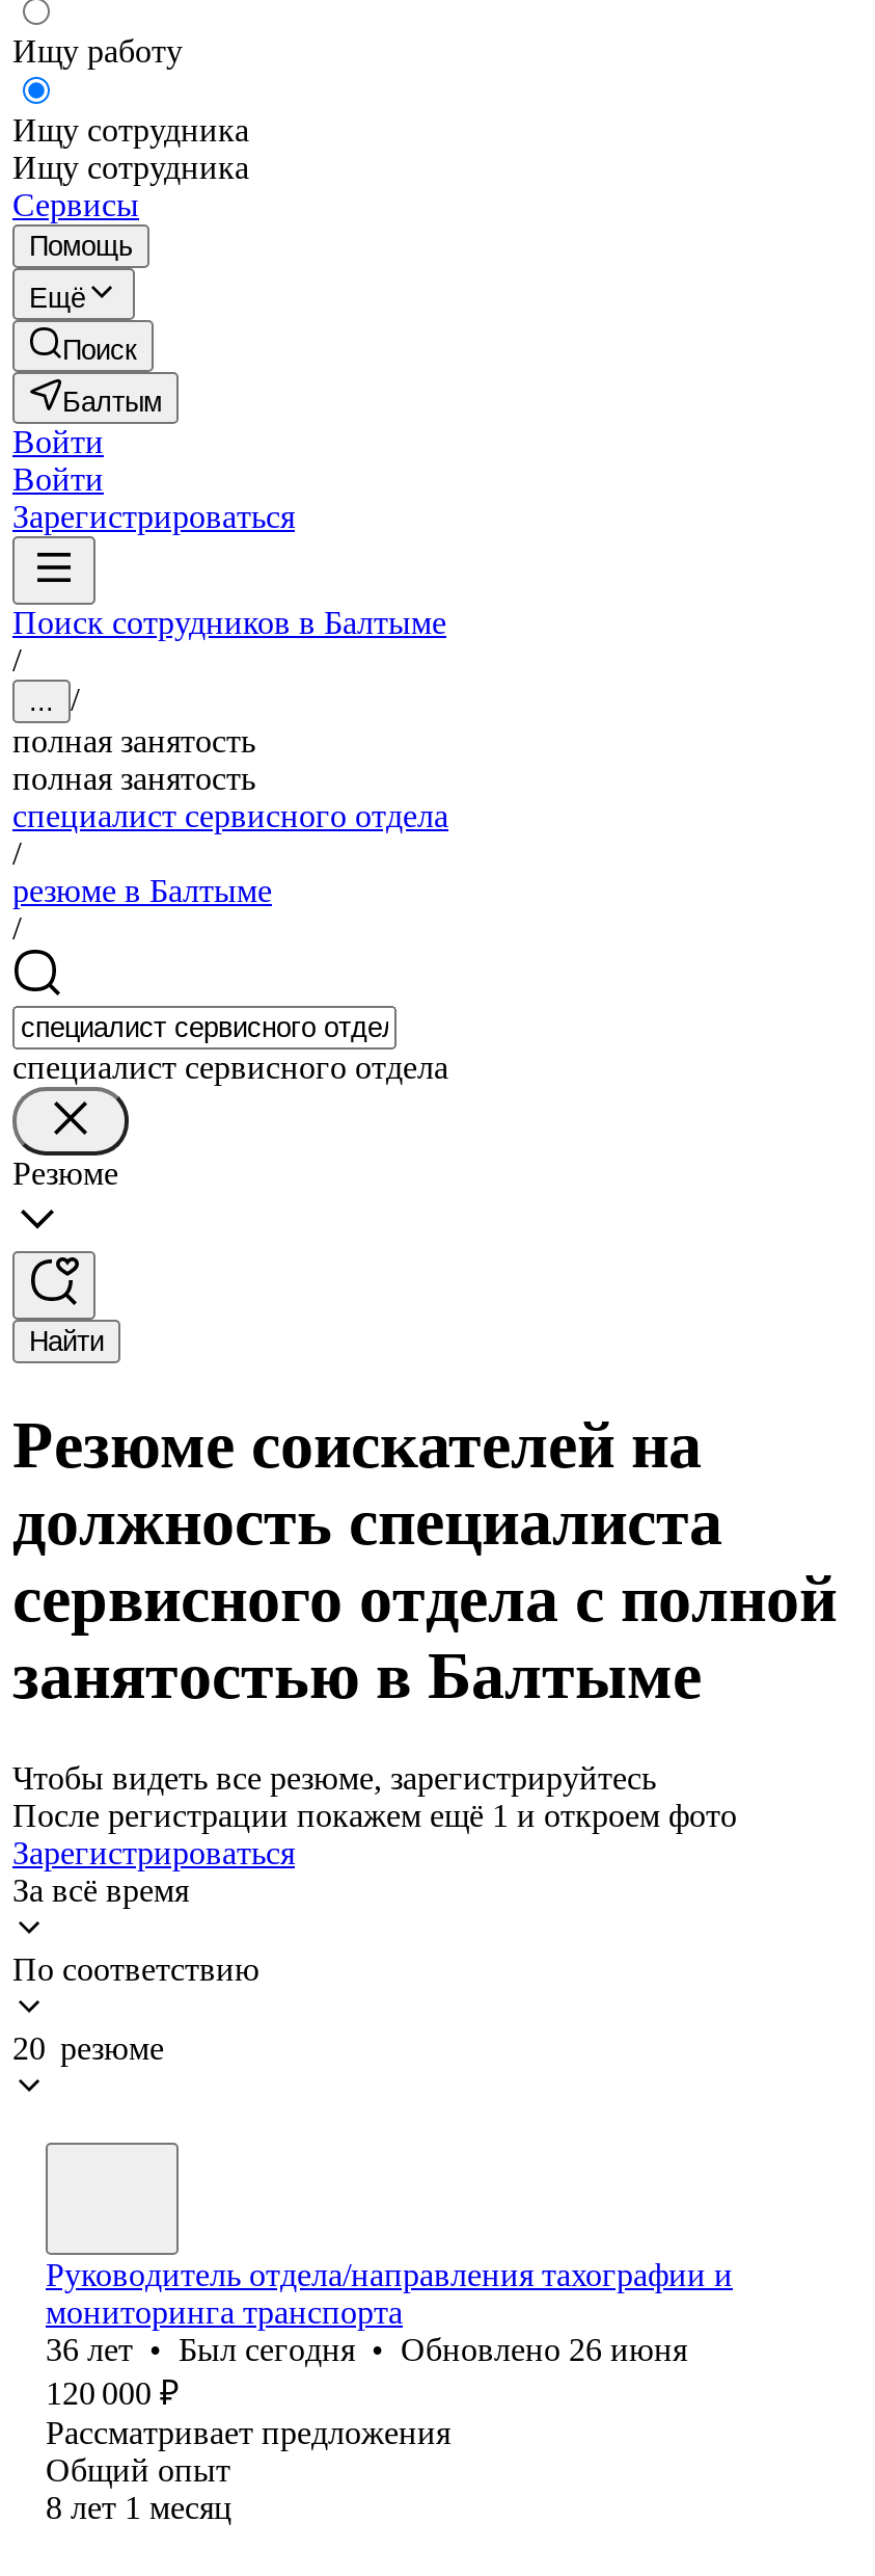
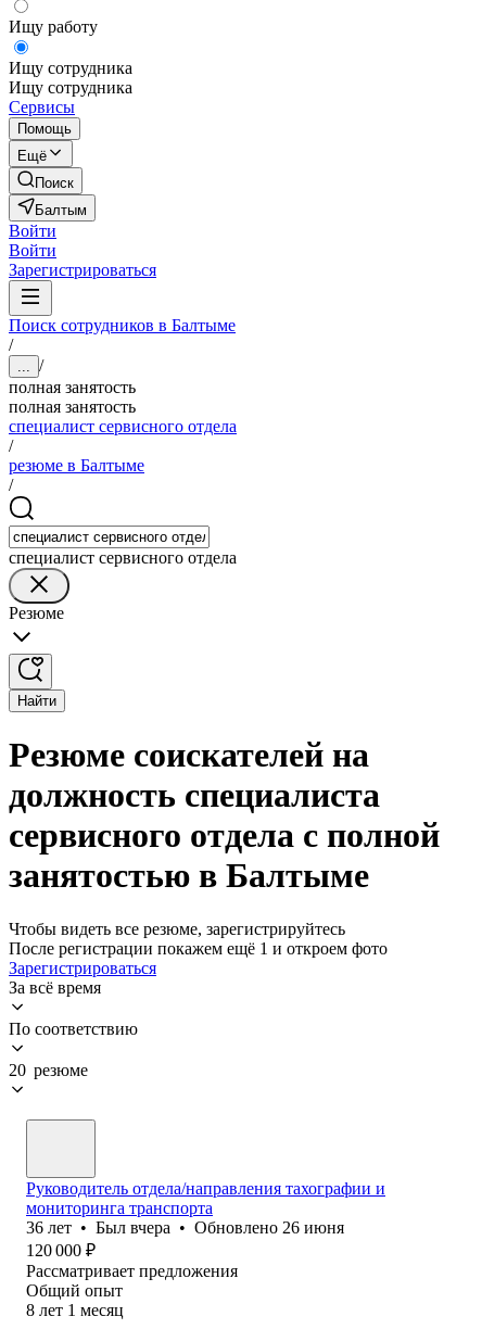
- 36 лет • Был сегодня • Обновлено 26 июня
+ 36 лет • Был вчера • Обновлено 26 июня
